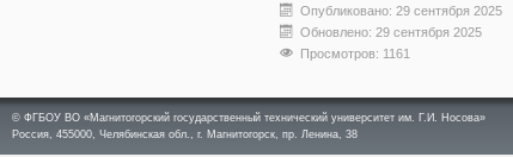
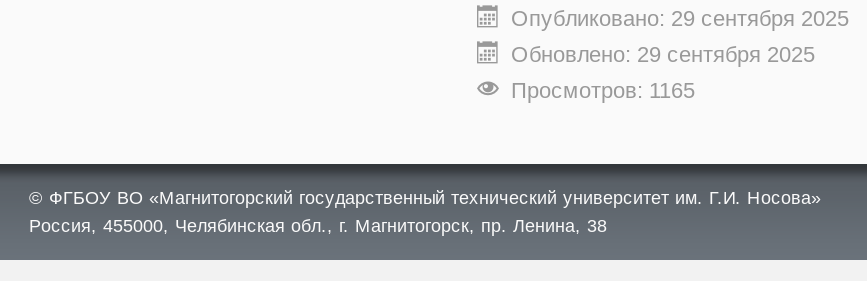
- Просмотров: 1161
+ Просмотров: 1165
